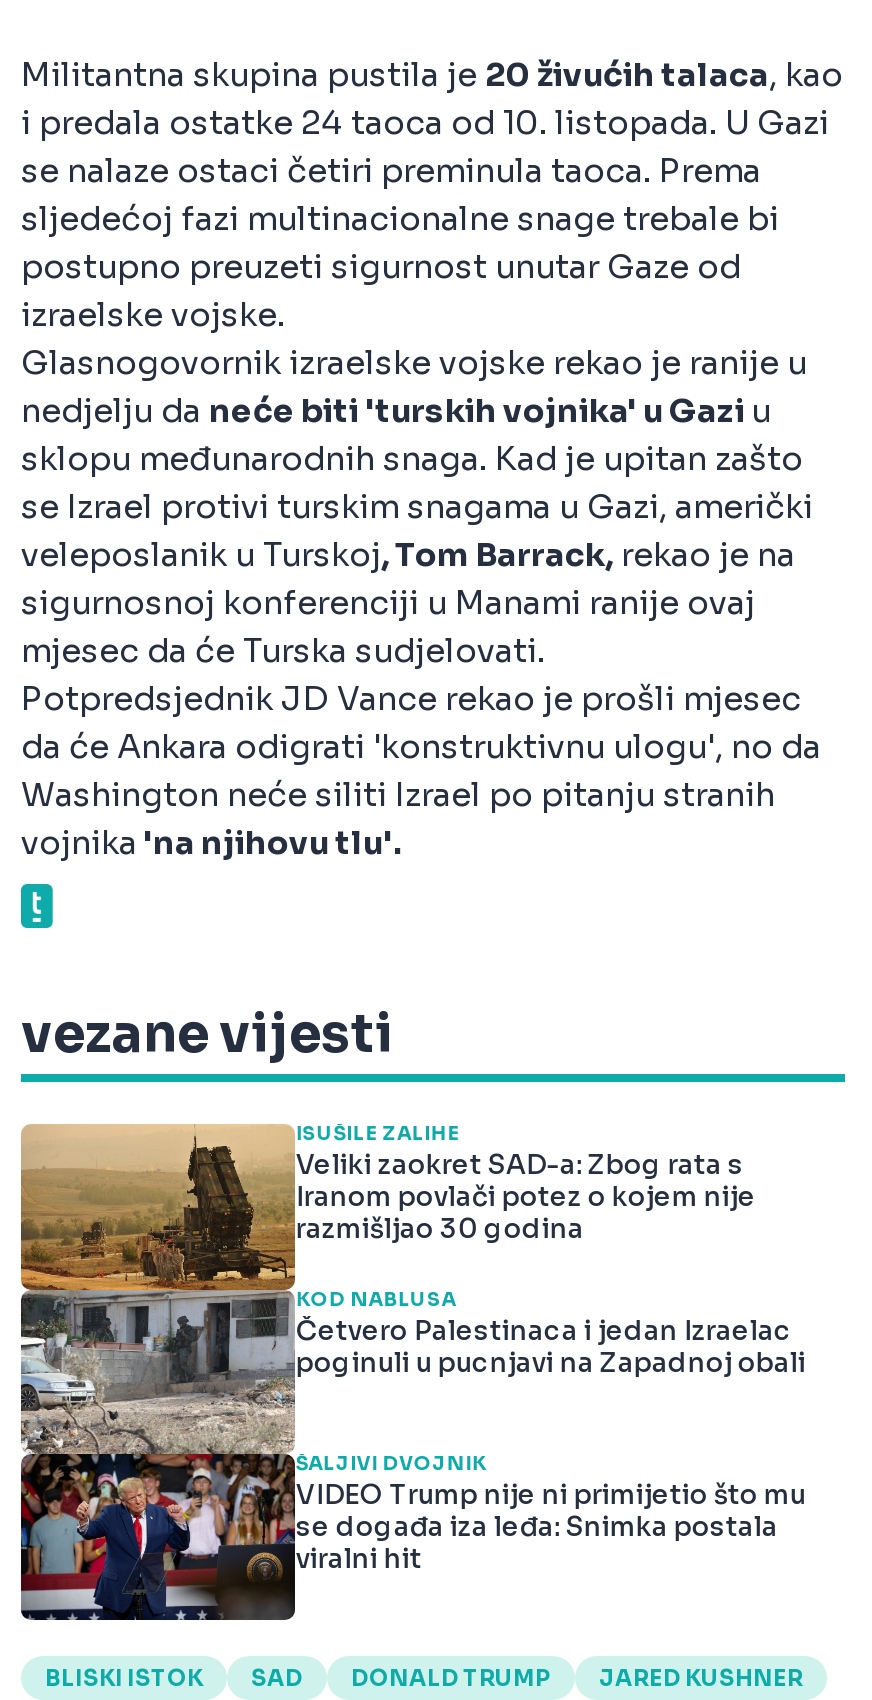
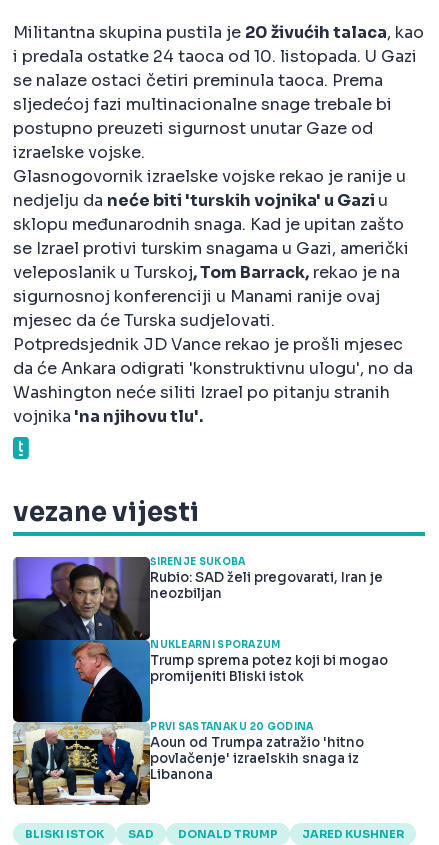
- [image]
- ISUŠILE ZALIHE
- Veliki zaokret SAD-a: Zbog rata s
- Iranom povlači potez o kojem nije
- razmišljao 30 godina
+ [image]
+ ŠIRENJE SUKOBA
+ Rubio: SAD želi pregovarati, Iran je
+ neozbiljan

- KOD NABLUSA
- Četvero Palestinaca i jedan Izraelac
- poginuli u pucnjavi na Zapadnoj obali
+ NUKLEARNI SPORAZUM
+ Trump sprema potez koji bi mogao
+ promijeniti Bliski istok

- ŠALJIVI DVOJNIK
- VIDEO Trump nije ni primijetio što mu
- se događa iza leđa: Snimka postala
- viralni hit
+ PRVI SASTANAK U 20 GODINA
+ Aoun od Trumpa zatražio 'hitno
+ povlačenje' izraelskih snaga iz
+ Libanona
